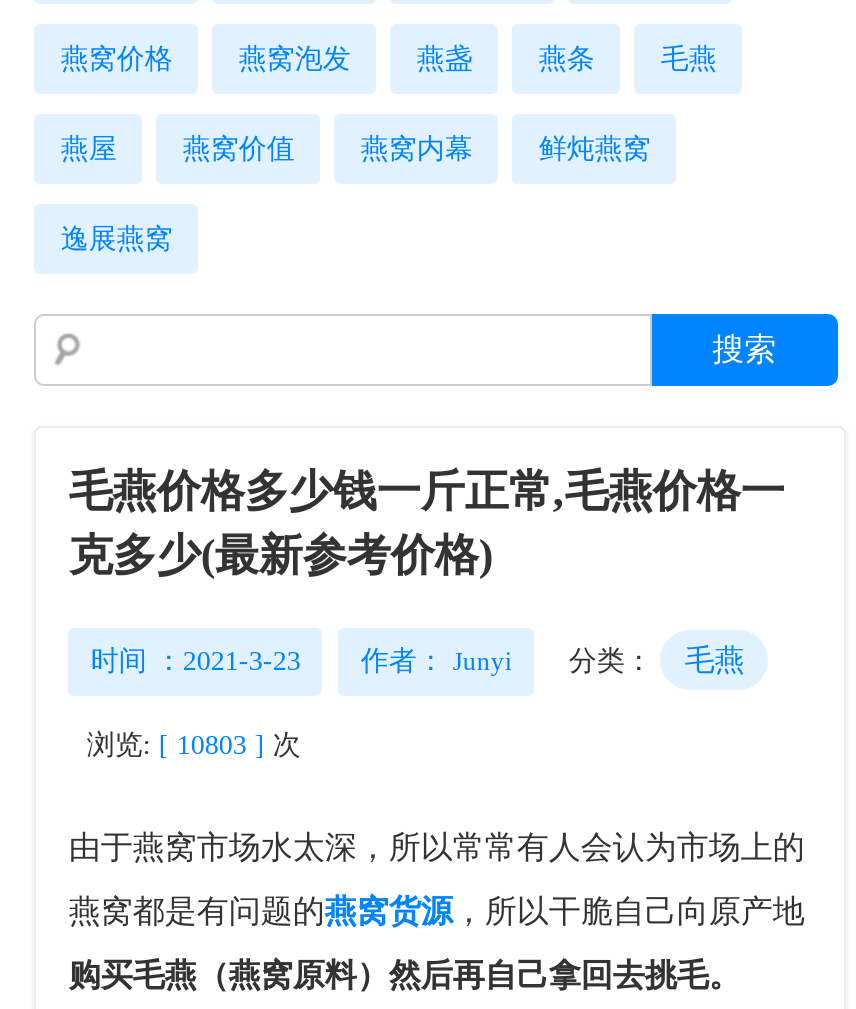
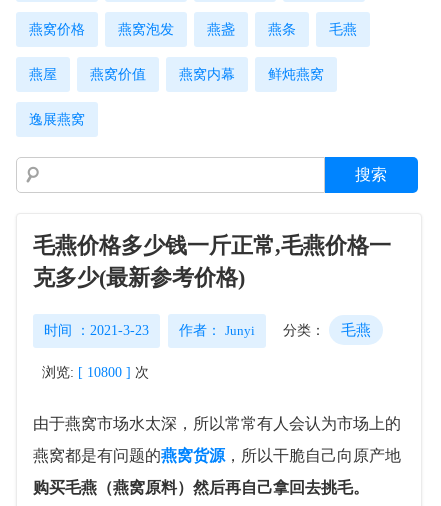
- 浏览: [ 10803 ]次
+ 浏览: [ 10800 ]次
